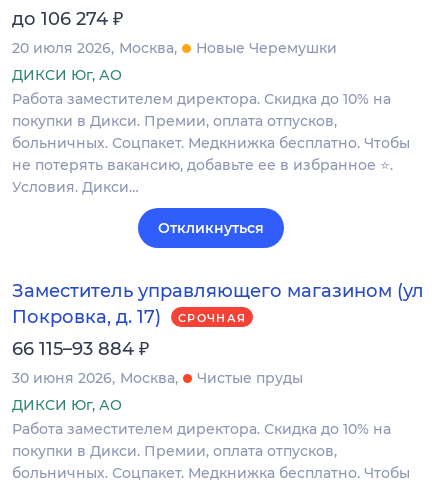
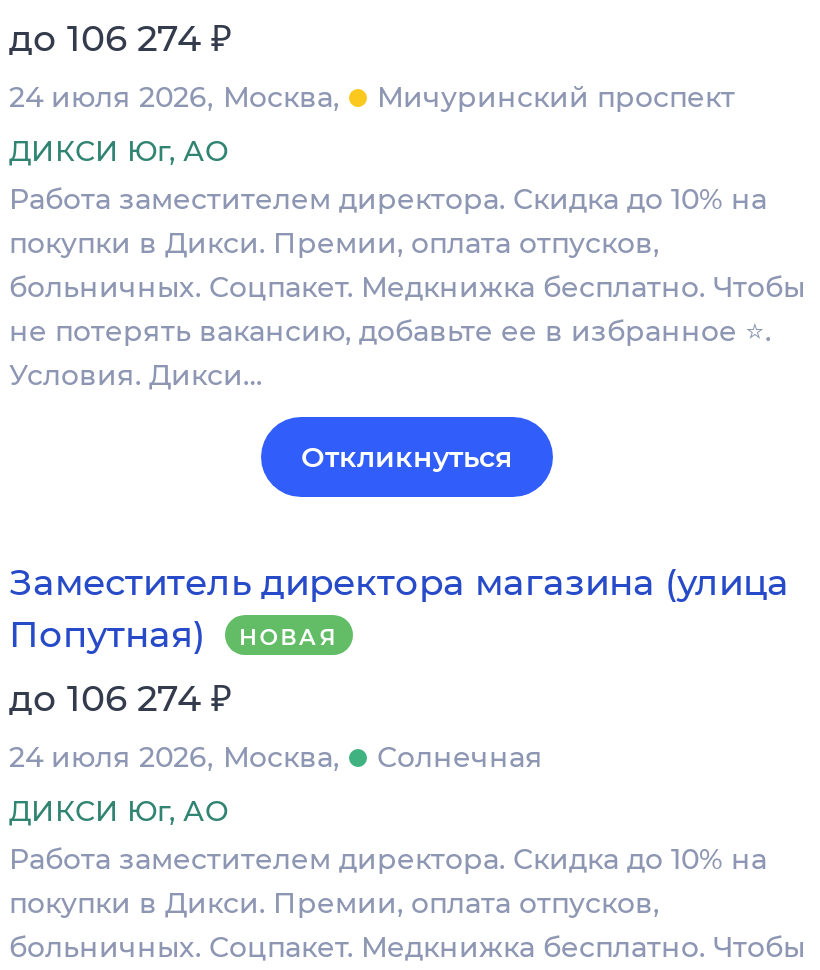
- 20 июля 2026 Москва
- Новые Черемушки
+ 24 июля 2026 Москва
+ Мичуринский проспект

- Заместитель управляющего магазином (ул
- Покровка, д. 17)
- СРОЧНАЯ
- 66 115–93 884 ₽
- 30 июня 2026 Москва
- Чистые пруды
+ Заместитель директора магазина (улица
+ Попутная)
+ НОВАЯ
+ до 106 274 ₽
+ 24 июля 2026 Москва
+ Солнечная
